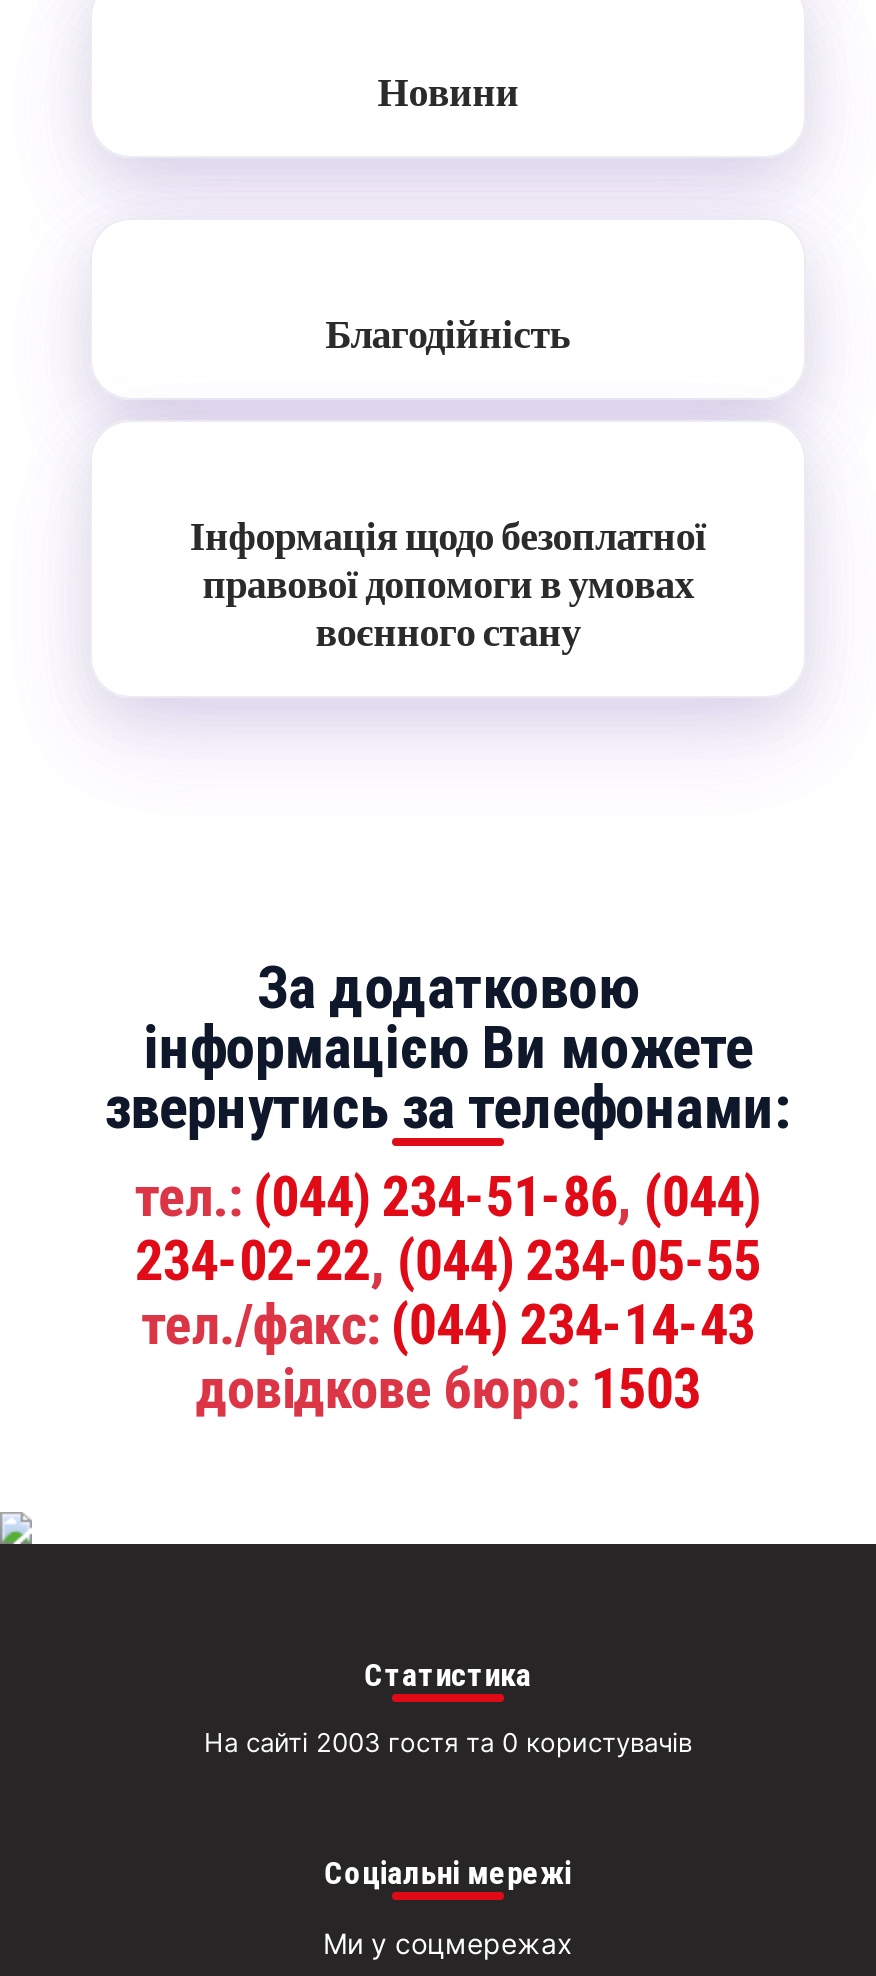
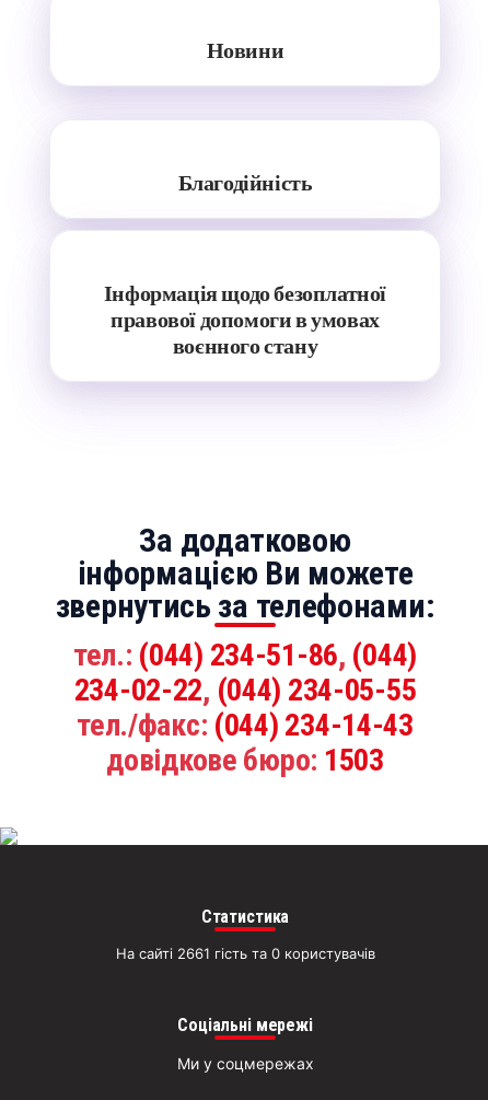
- На сайті 2003 гостя та 0 користувачів
+ На сайті 2661 гість та 0 користувачів
